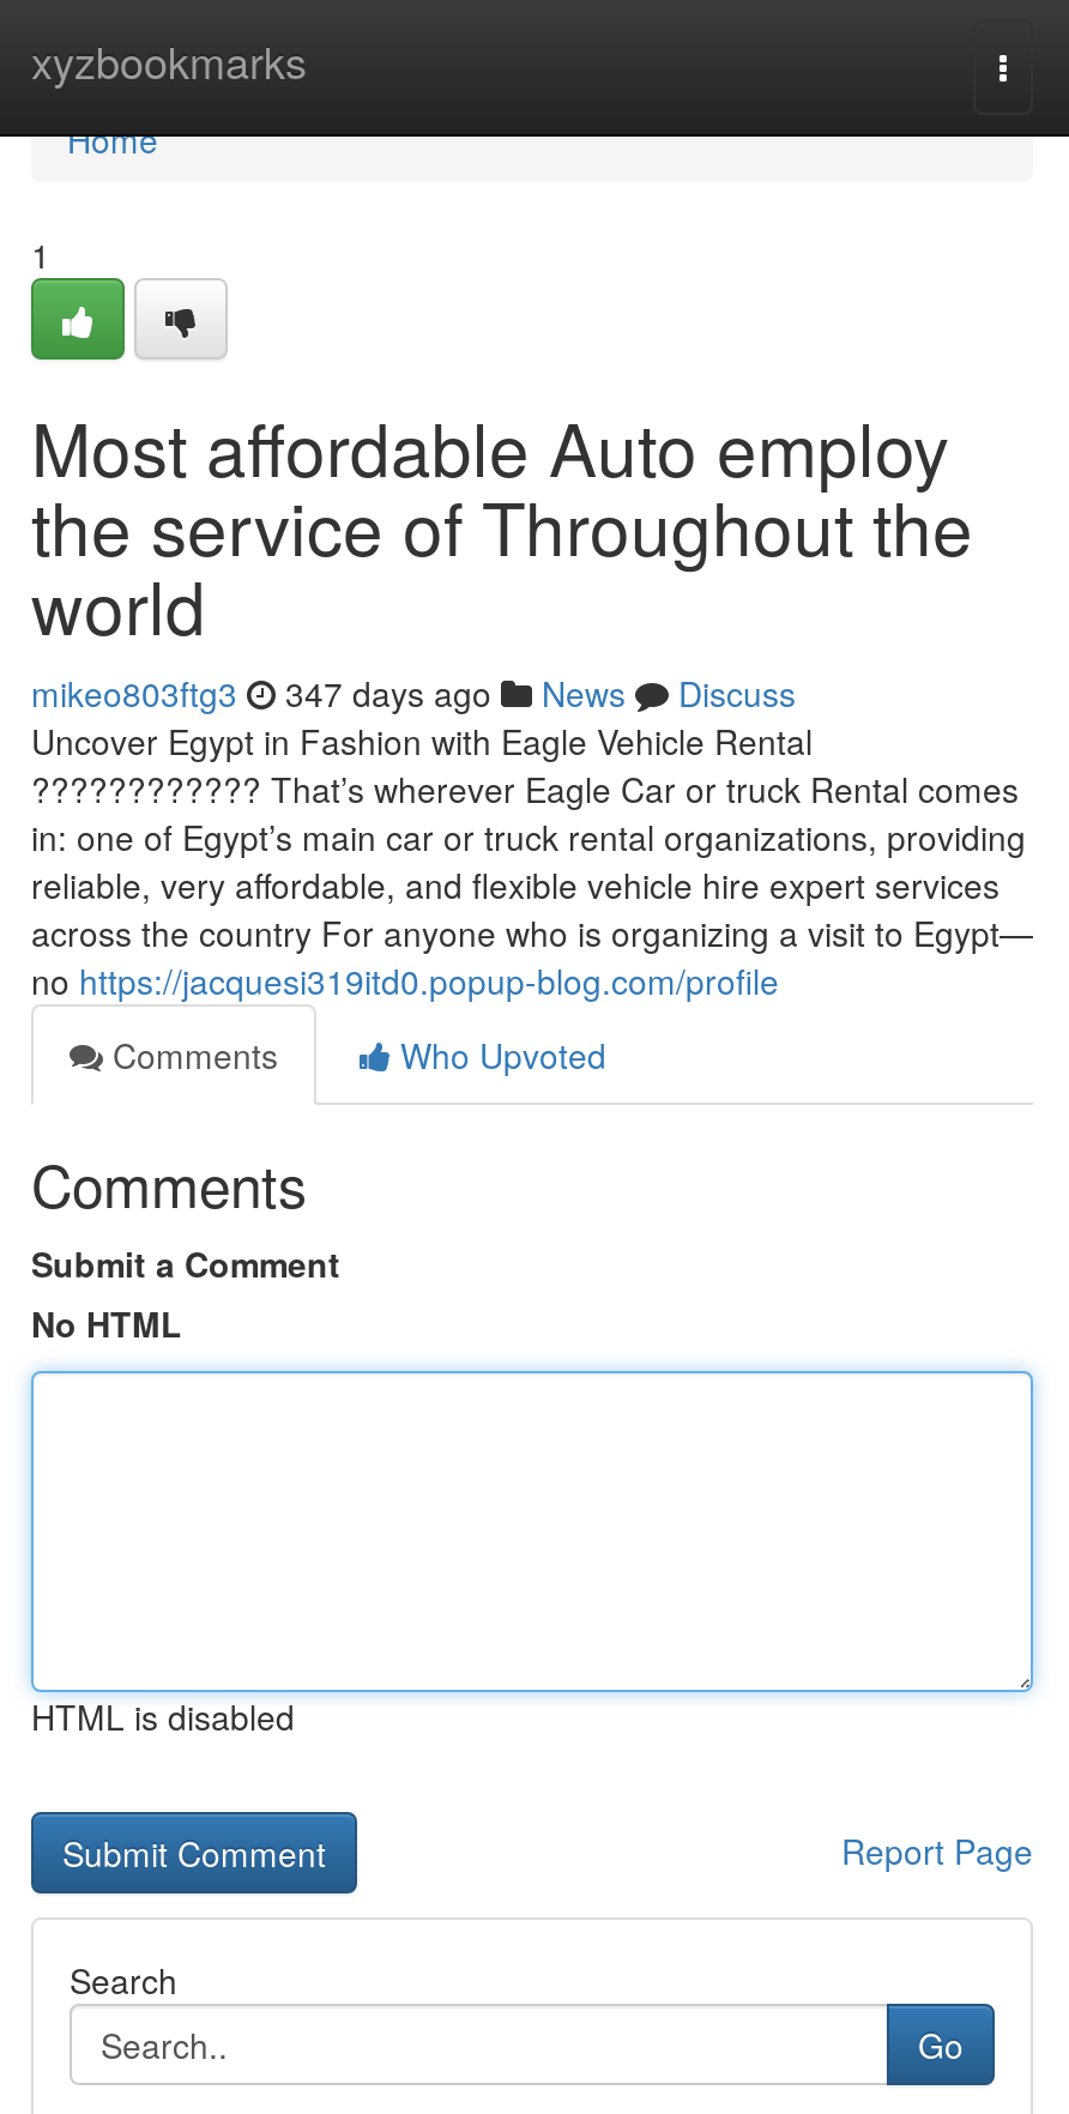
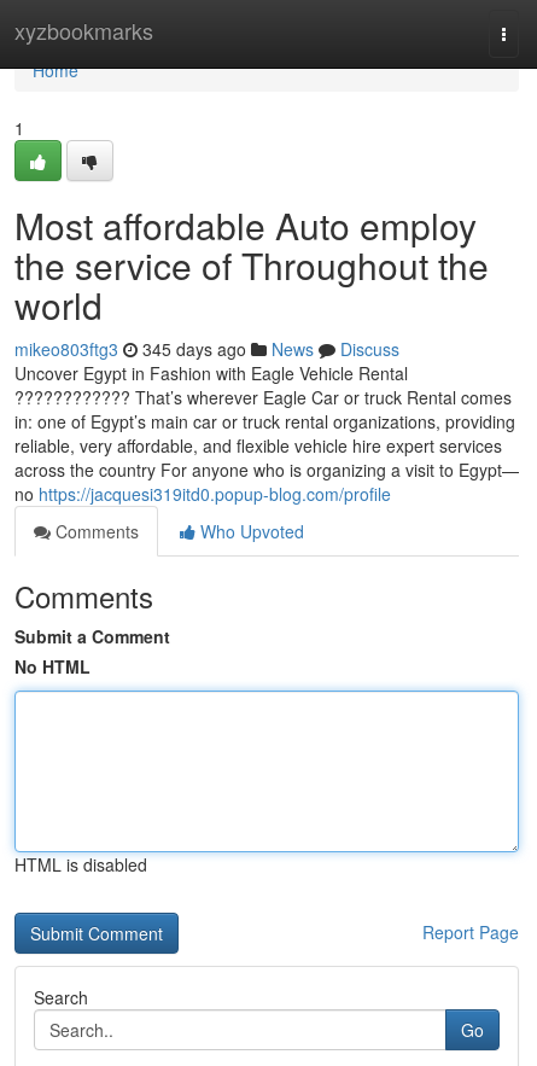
- mikeo803ftg3 347 days ago News Discuss
+ mikeo803ftg3 345 days ago News Discuss
